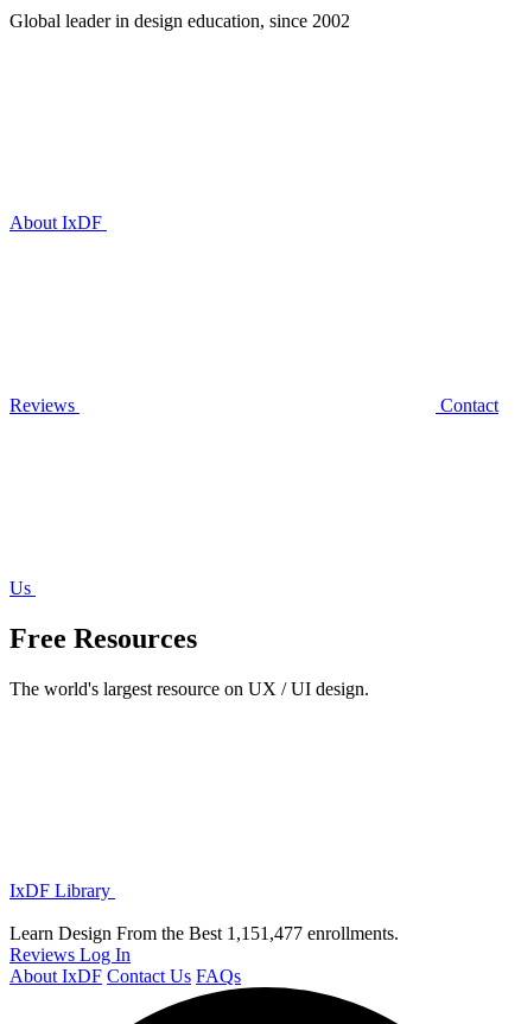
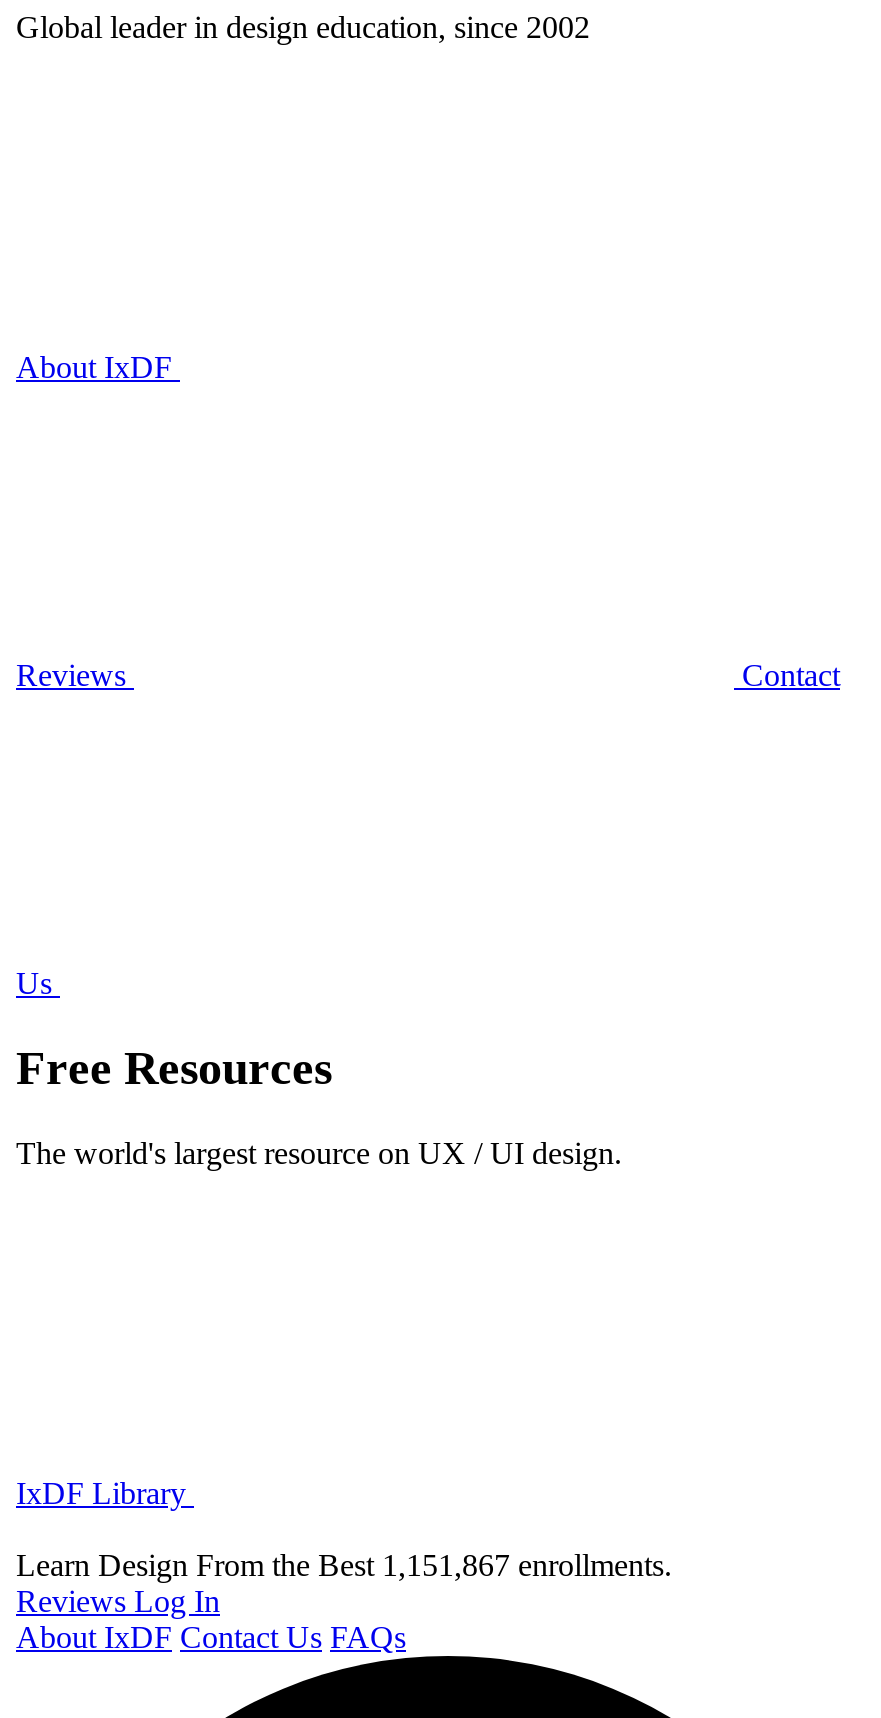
- Learn Design From the Best 1,151,477 enrollments.
+ Learn Design From the Best 1,151,867 enrollments.
